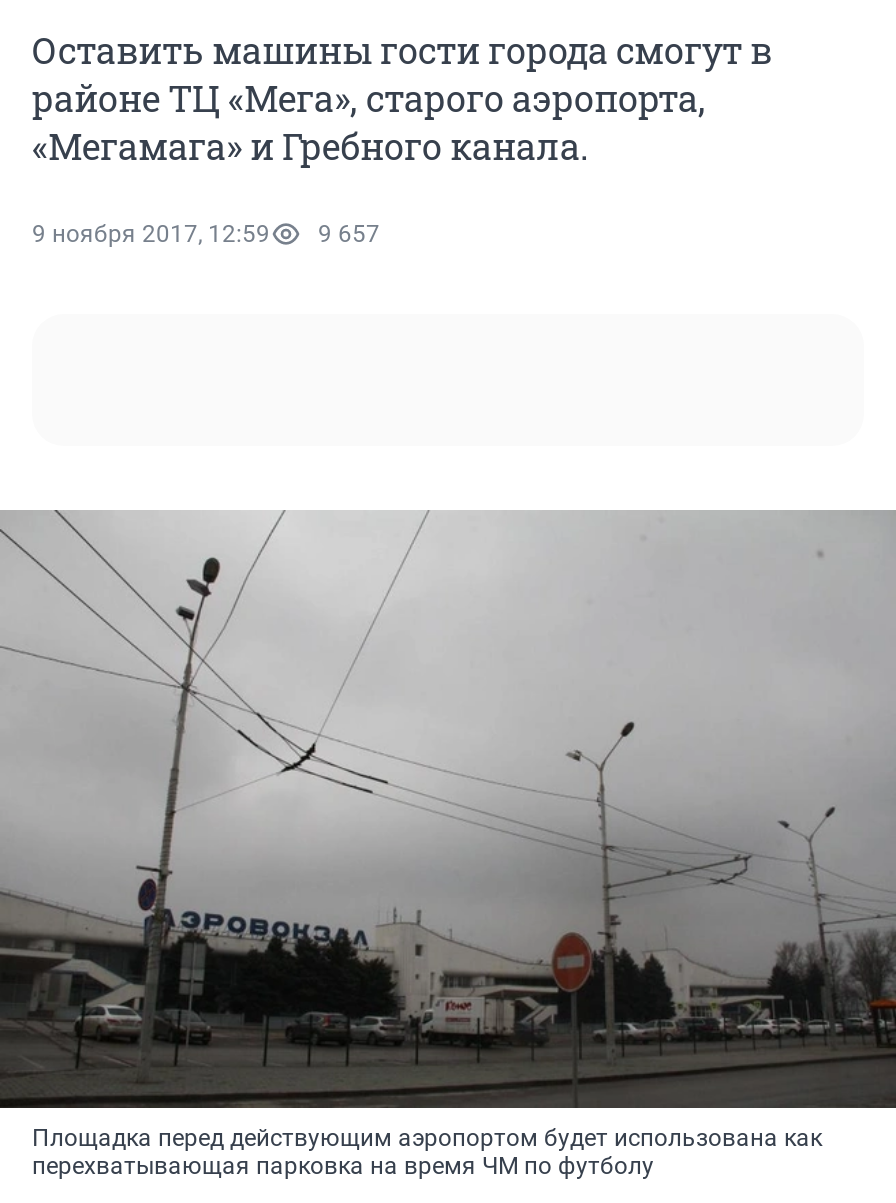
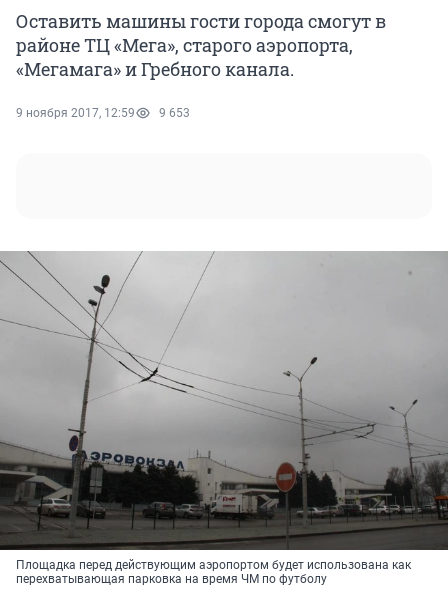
- 9 ноября 2017, 12:59 9 657
+ 9 ноября 2017, 12:59 9 653
